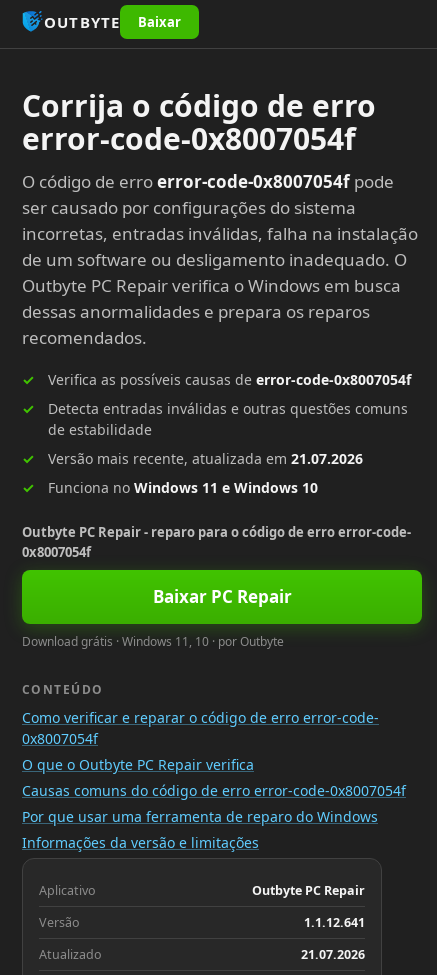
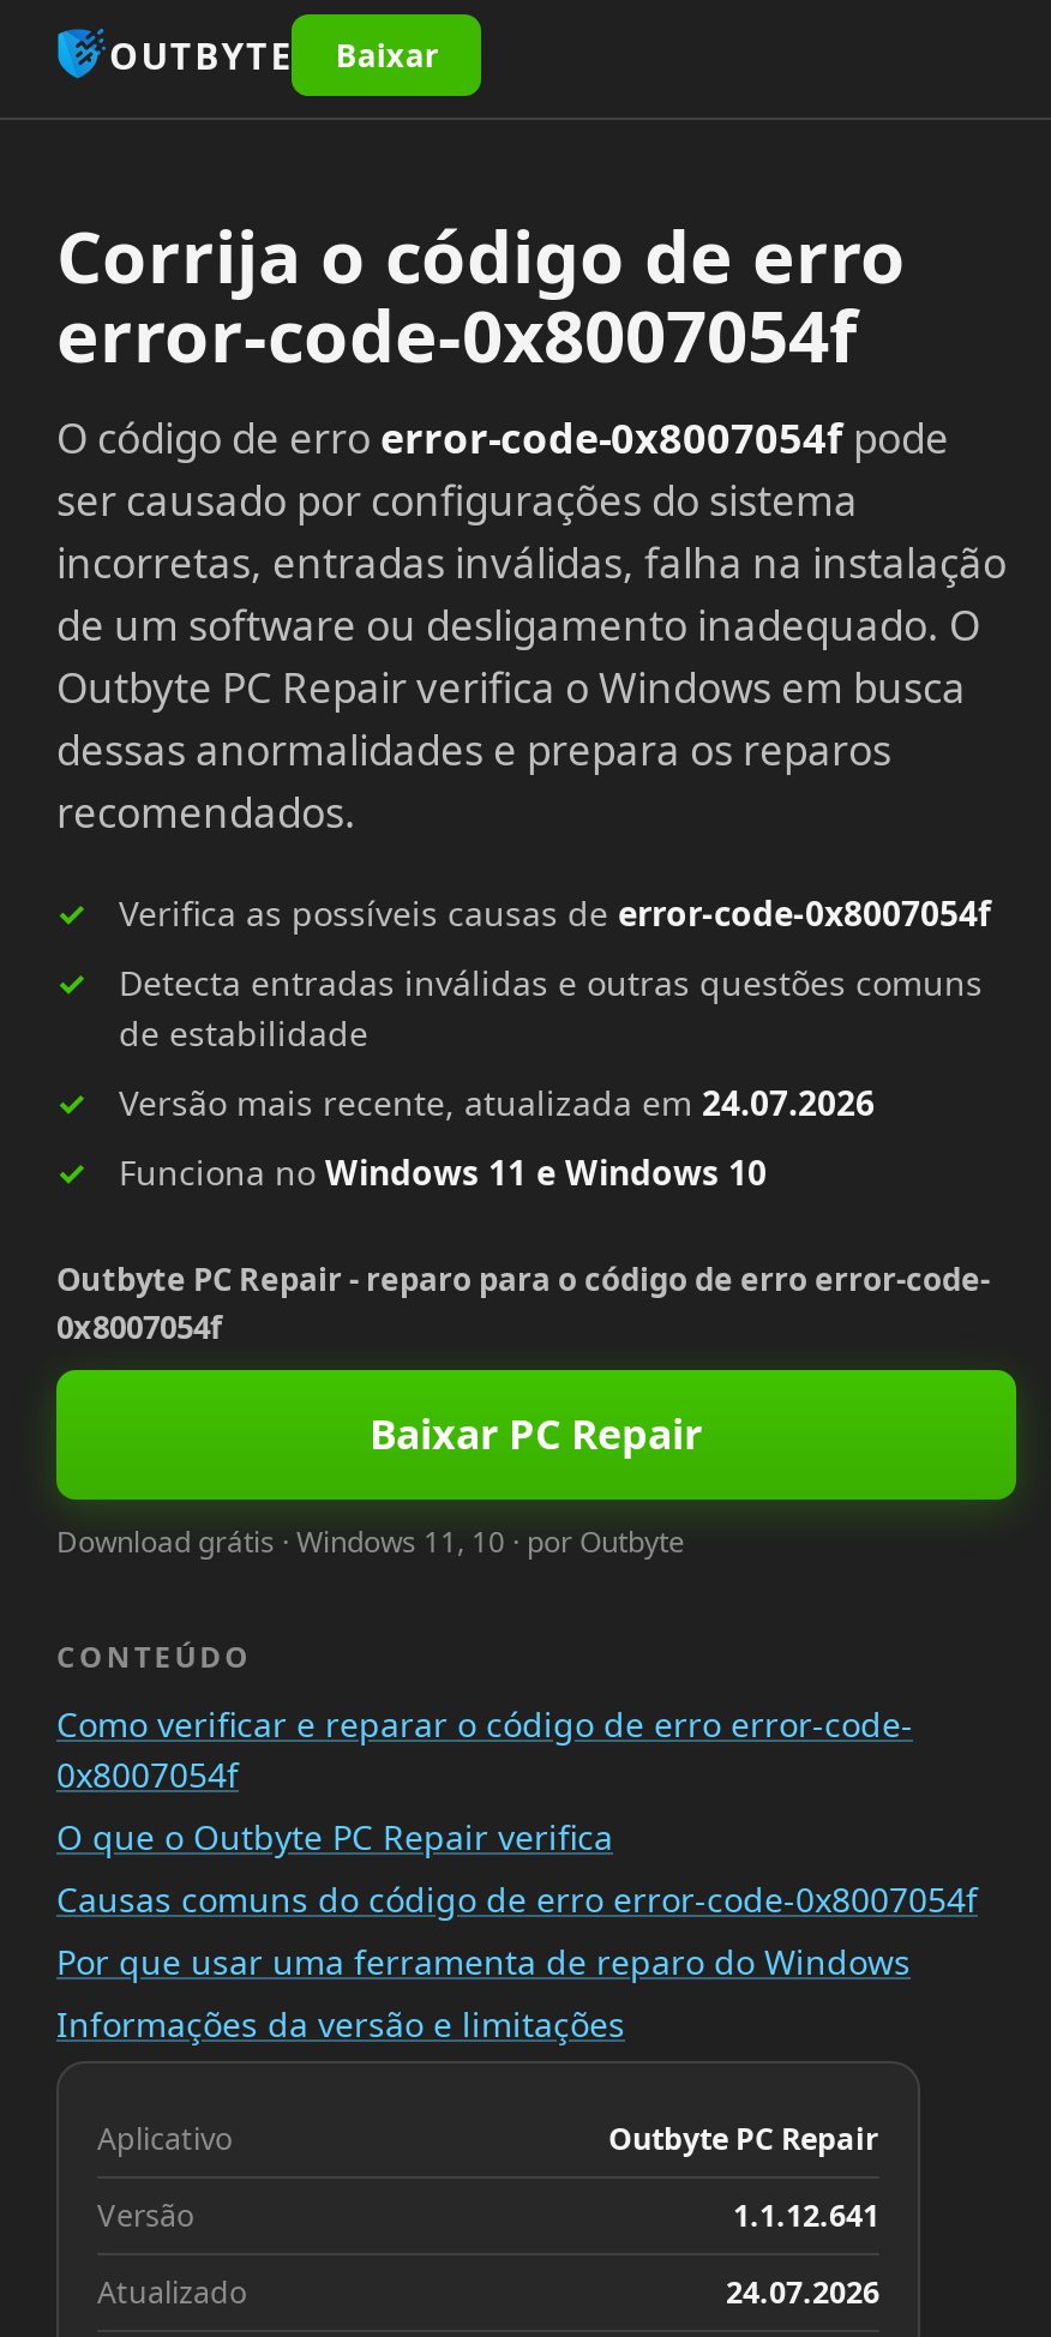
- Versão mais recente, atualizada em 21.07.2026
+ Versão mais recente, atualizada em 24.07.2026

- 21.07.2026
+ 24.07.2026
